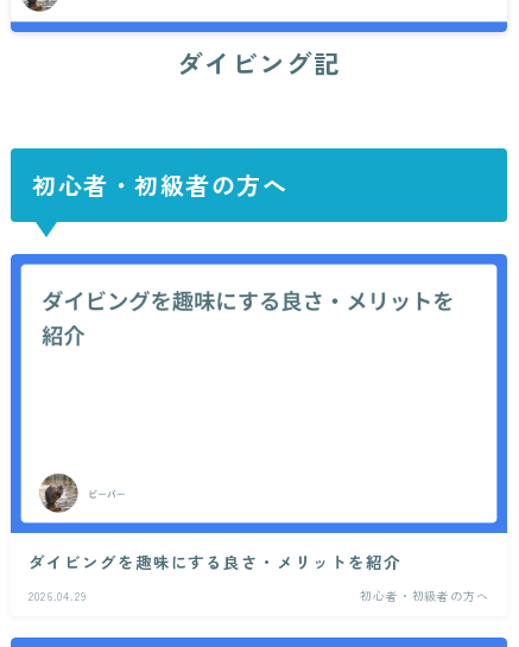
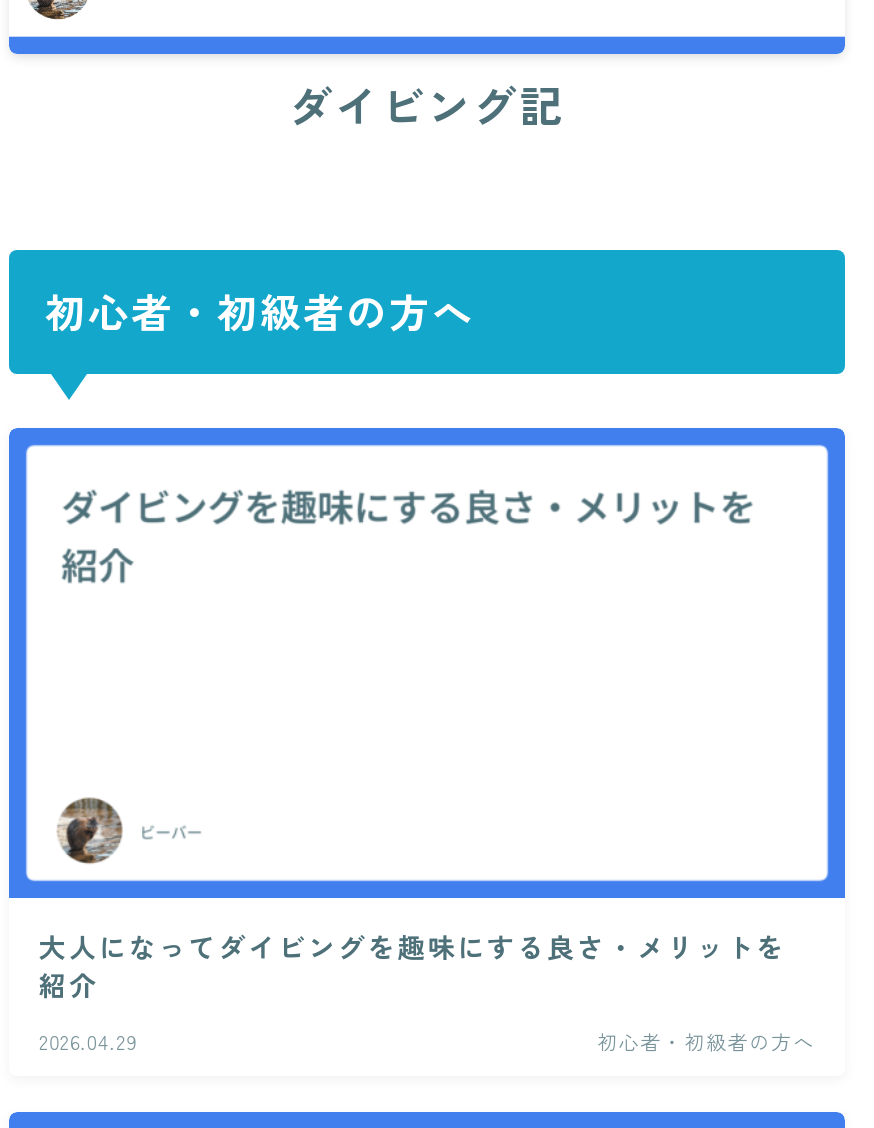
- ダイビングを趣味にする良さ・メリットを紹介
+ 大人になってダイビングを趣味にする良さ・メリットを
+ 紹介
